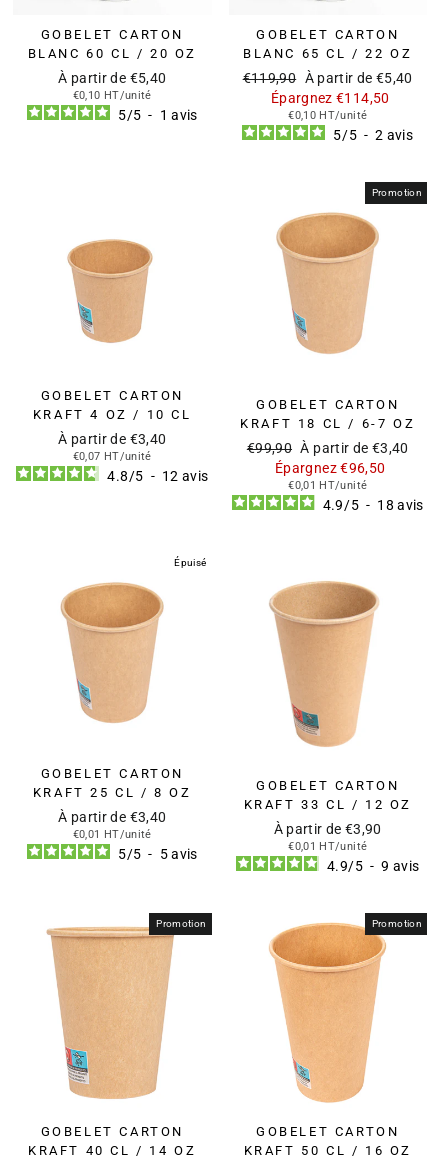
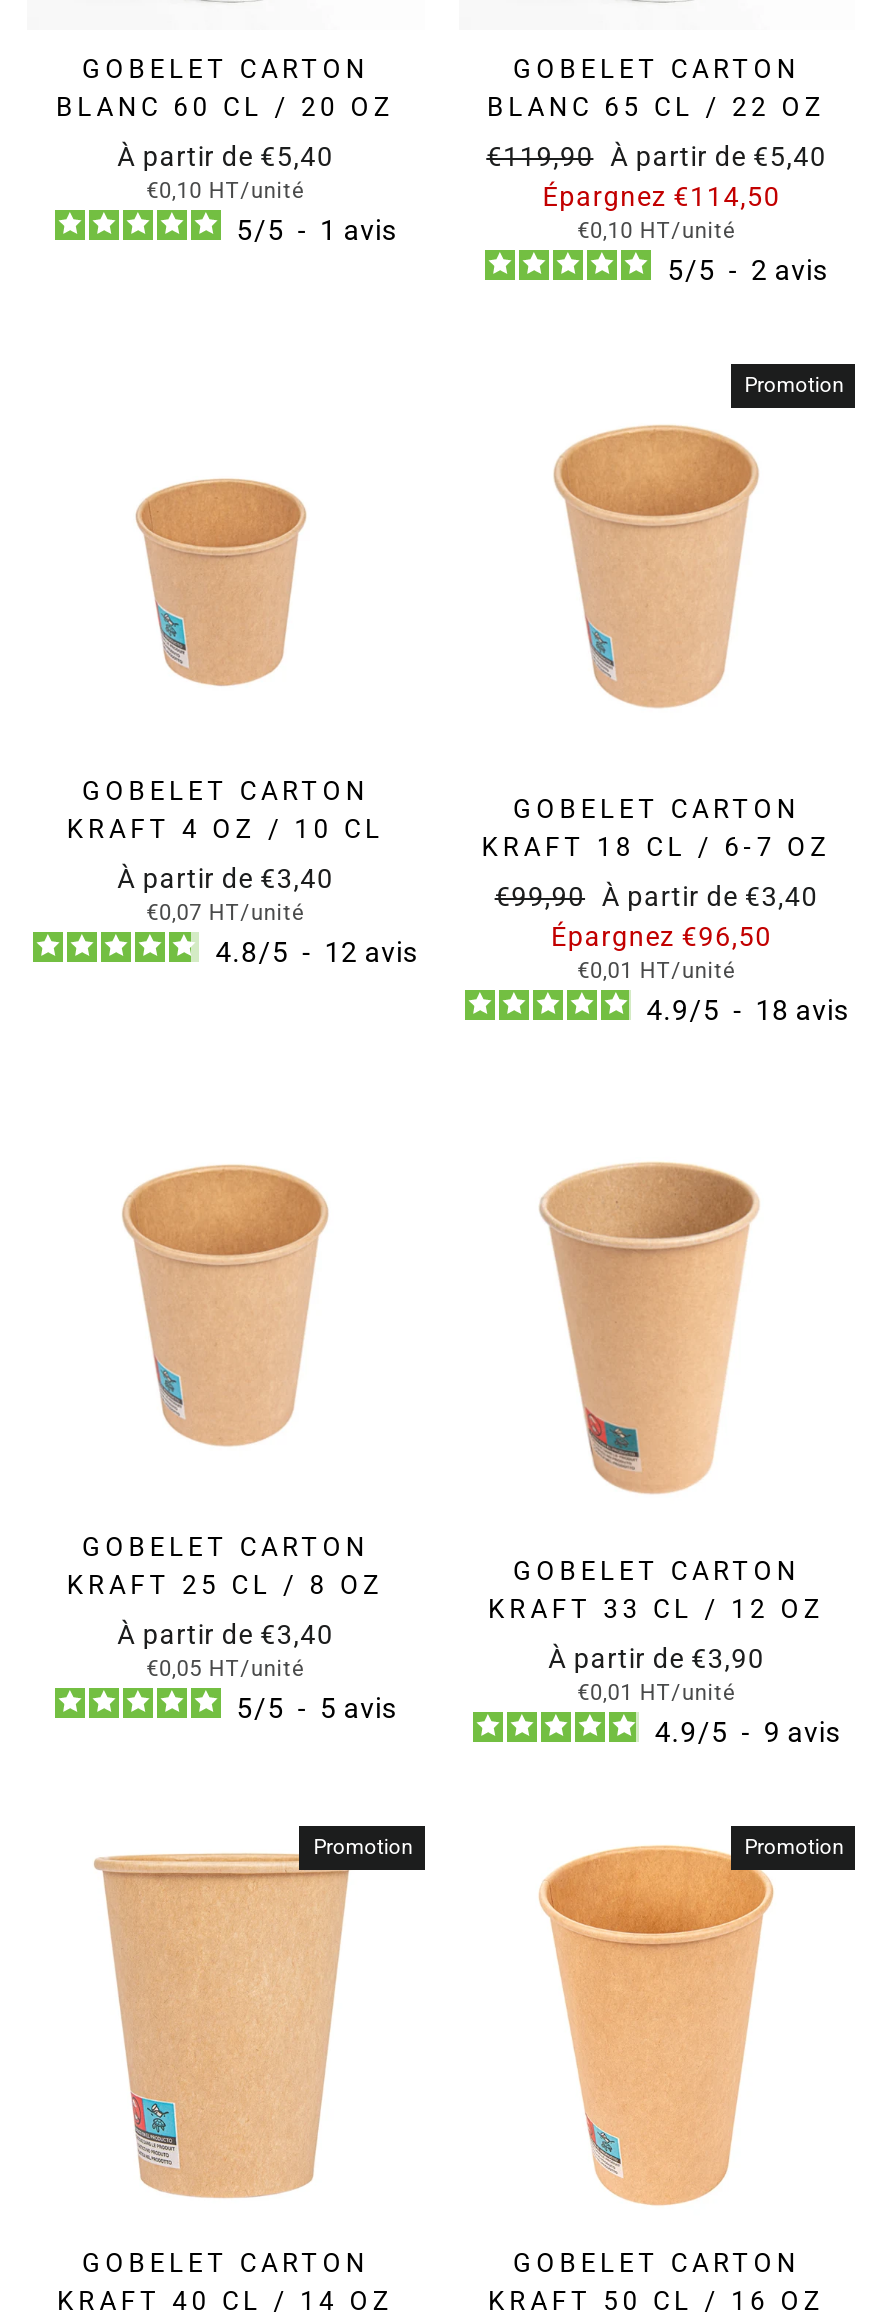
- Épuisé

- €0,01 HT/unité
+ €0,05 HT/unité
